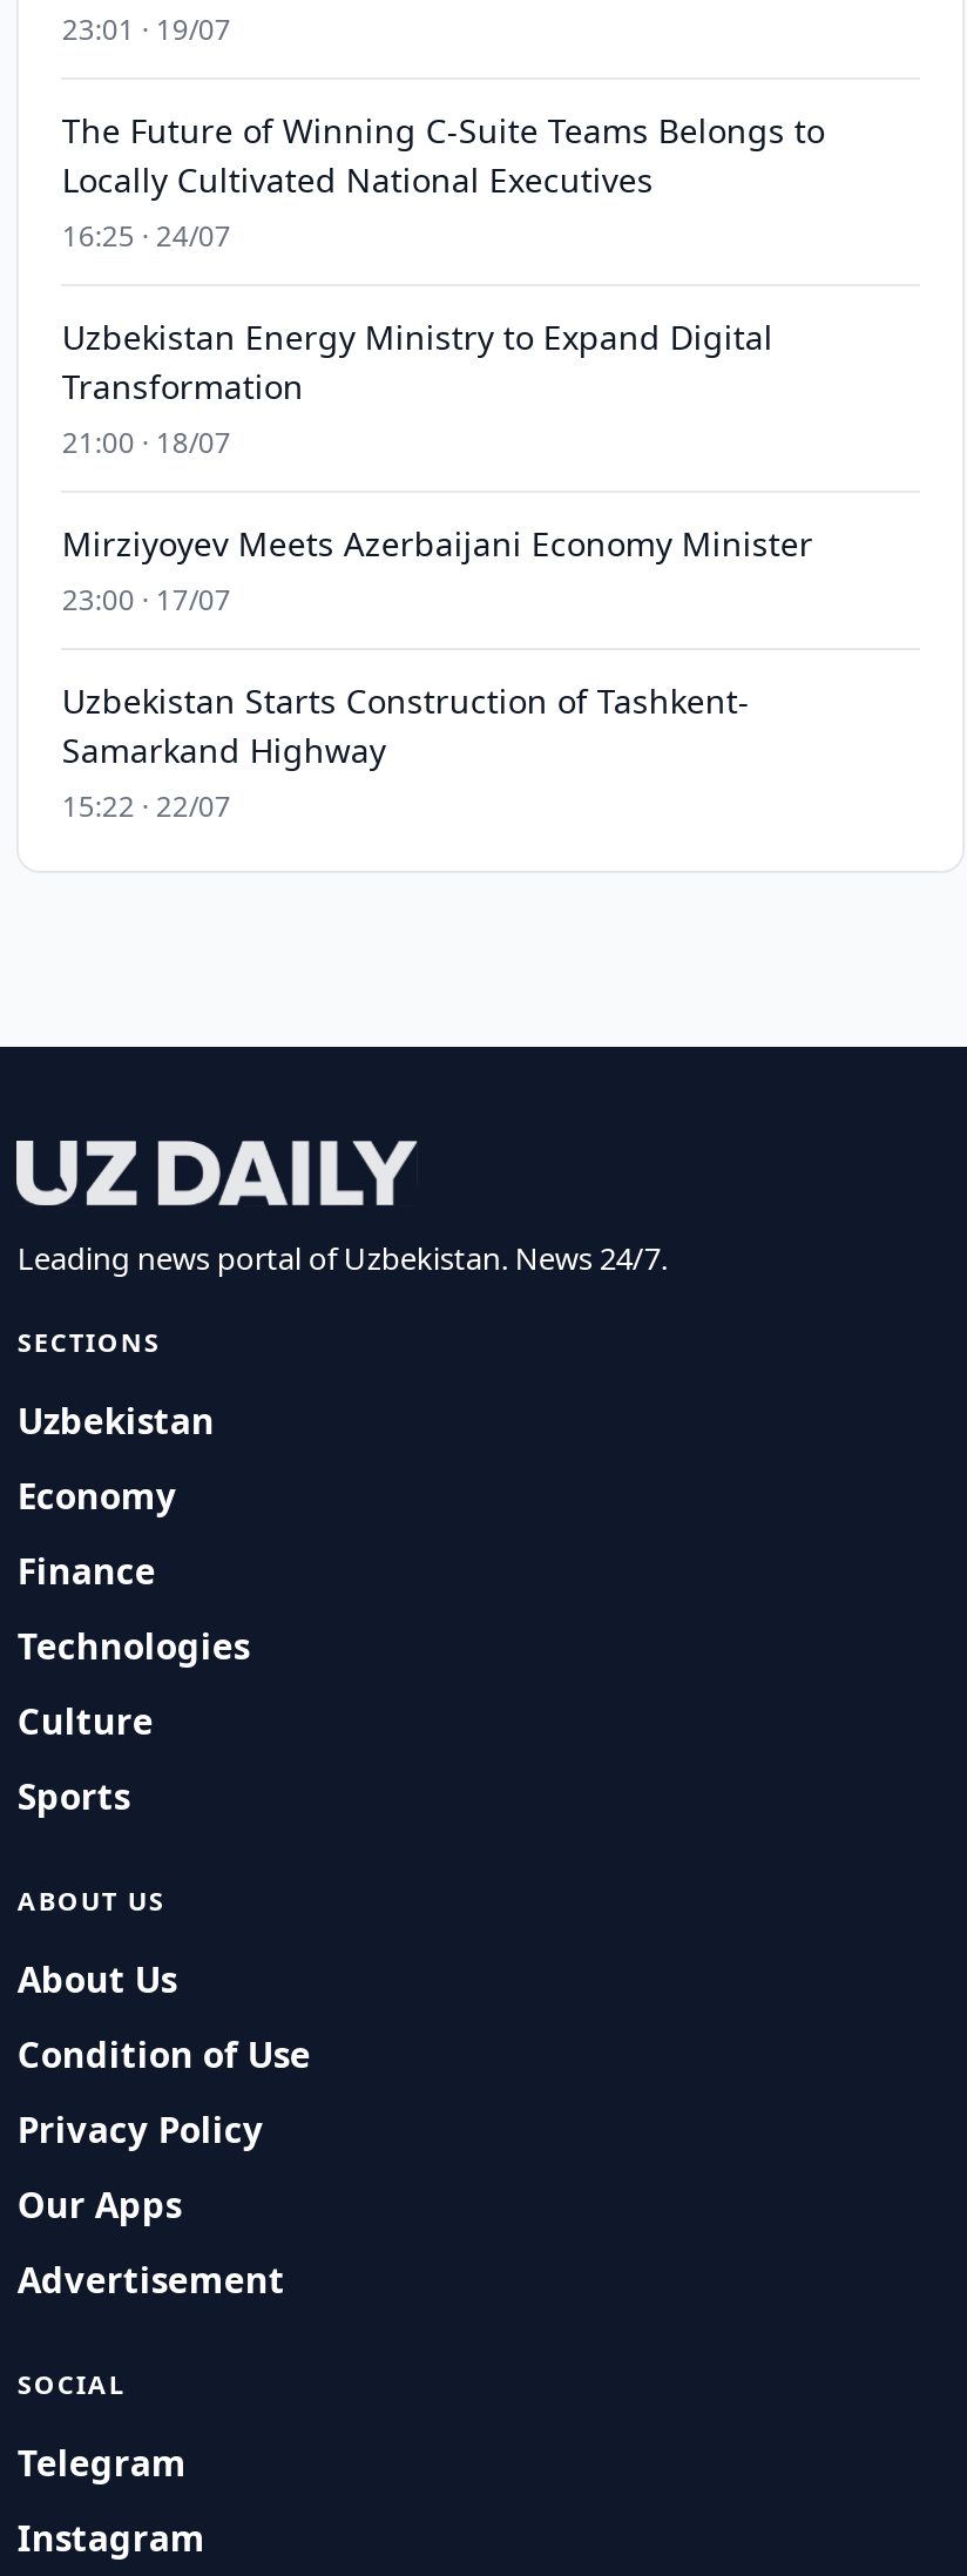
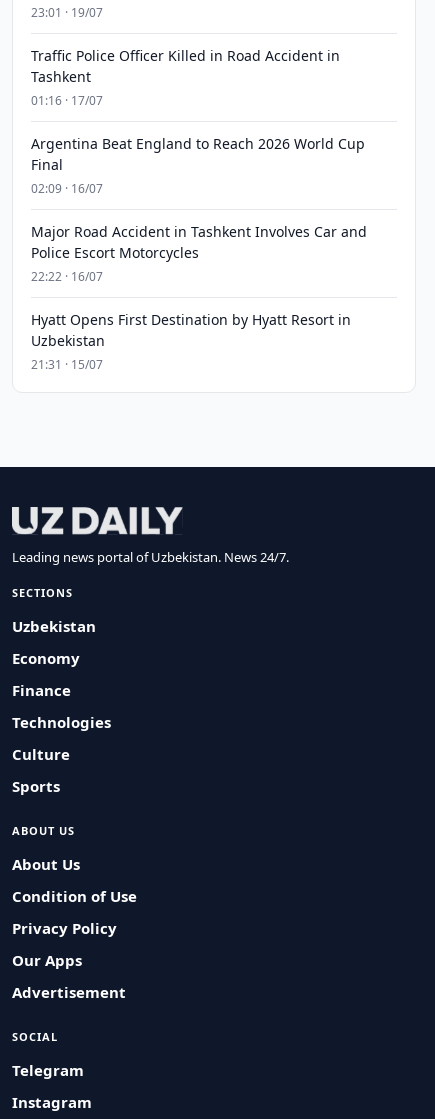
- The Future of Winning C-Suite Teams Belongs to
- Locally Cultivated National Executives
- 16:25 · 24/07
+ Traffic Police Officer Killed in Road Accident in
+ Tashkent
+ 01:16 · 17/07

- Uzbekistan Energy Ministry to Expand Digital
- Transformation
- 21:00 · 18/07
+ Argentina Beat England to Reach 2026 World Cup
+ Final
+ 02:09 · 16/07

- Mirziyoyev Meets Azerbaijani Economy Minister
- 23:00 · 17/07
+ Major Road Accident in Tashkent Involves Car and
+ Police Escort Motorcycles
+ 22:22 · 16/07

- Uzbekistan Starts Construction of Tashkent-
- Samarkand Highway
- 15:22 · 22/07
+ Hyatt Opens First Destination by Hyatt Resort in
+ Uzbekistan
+ 21:31 · 15/07
